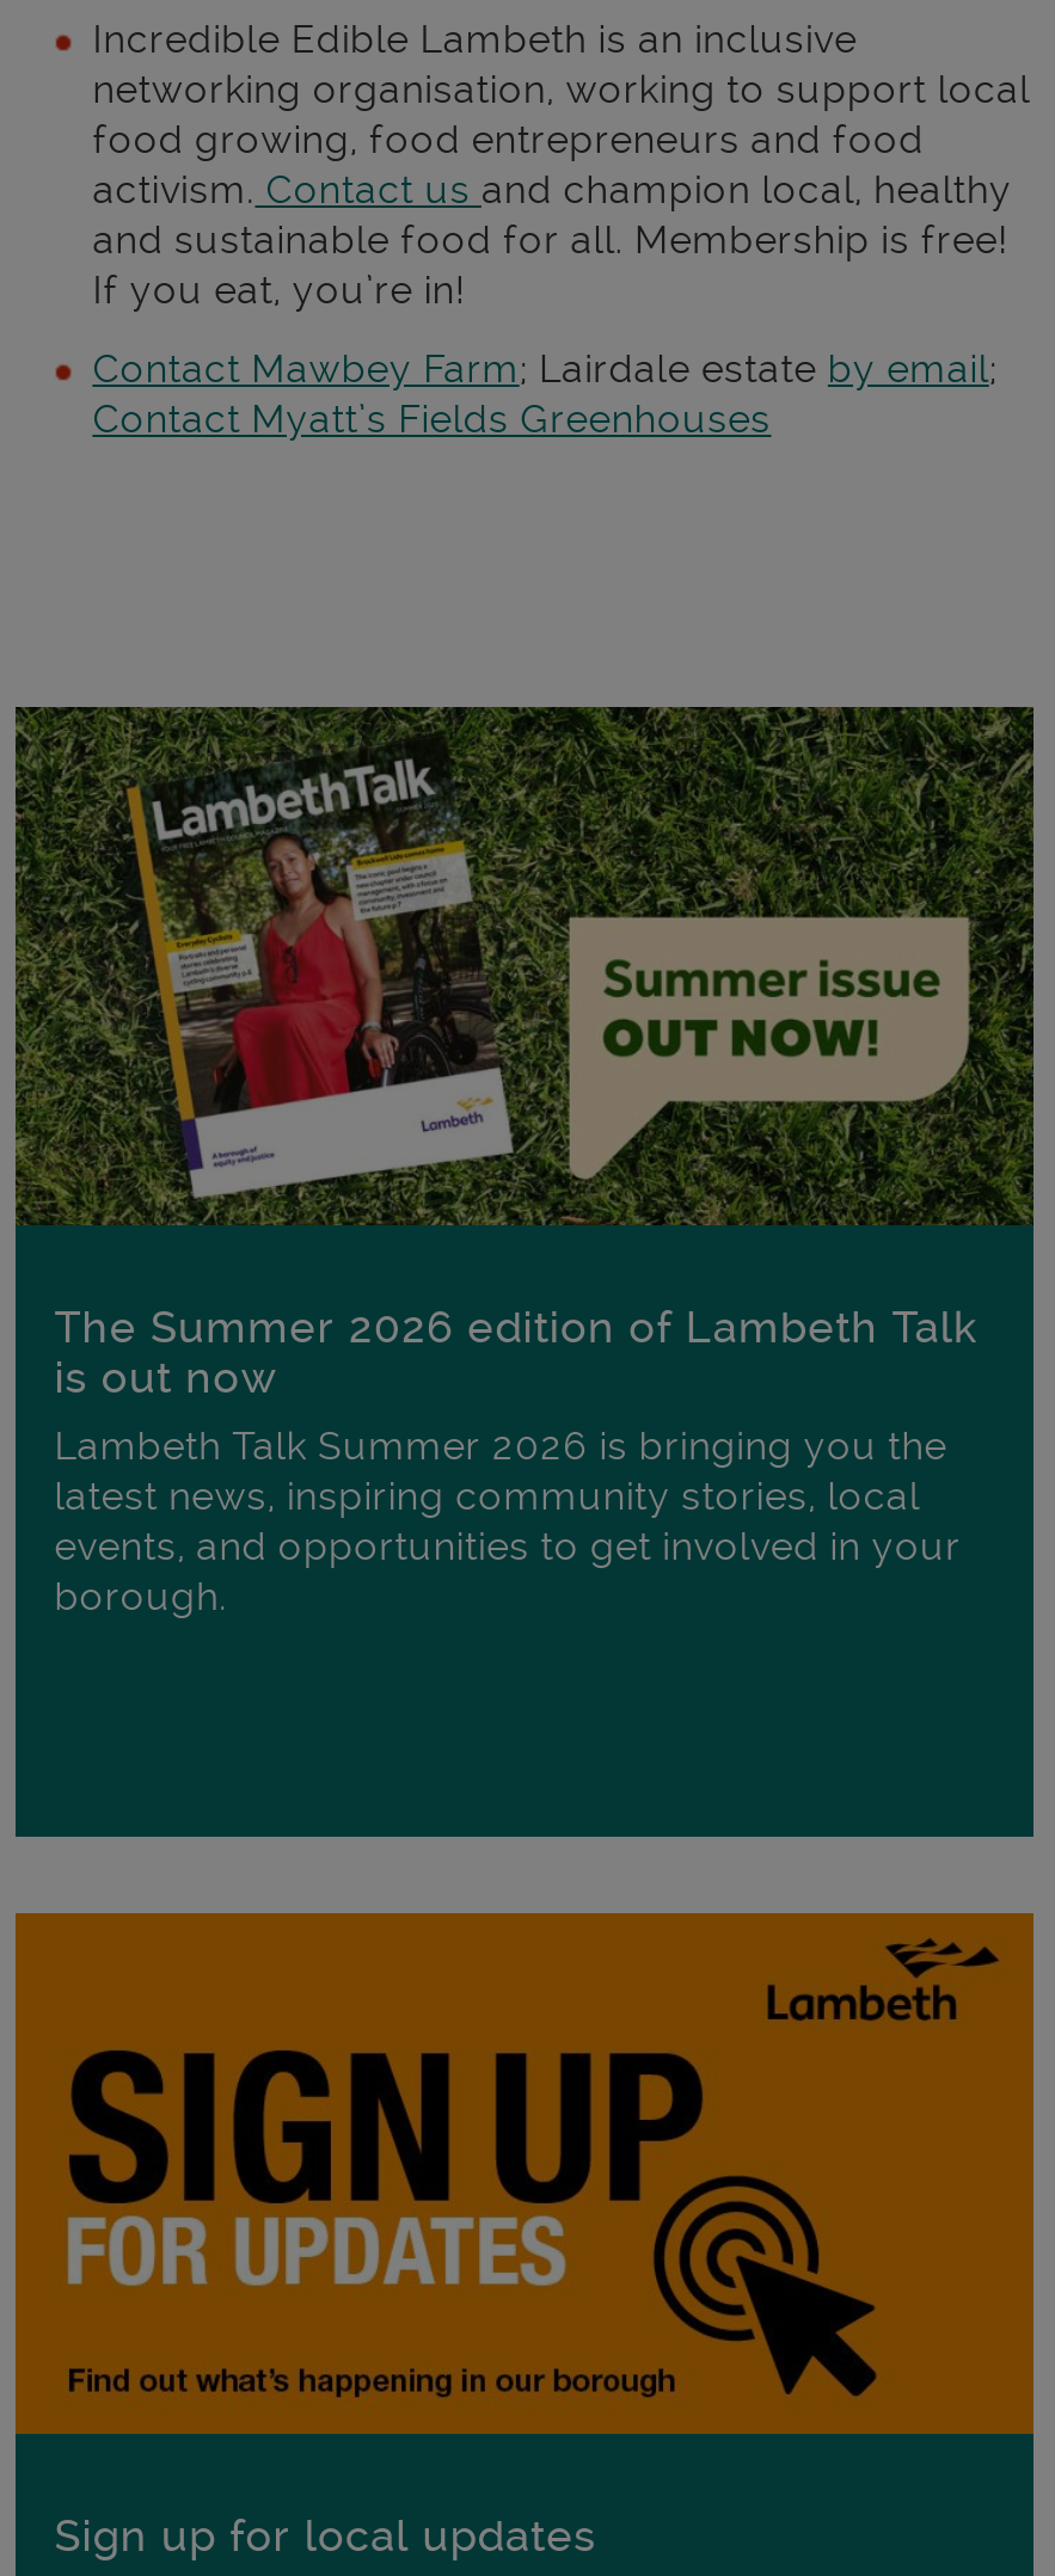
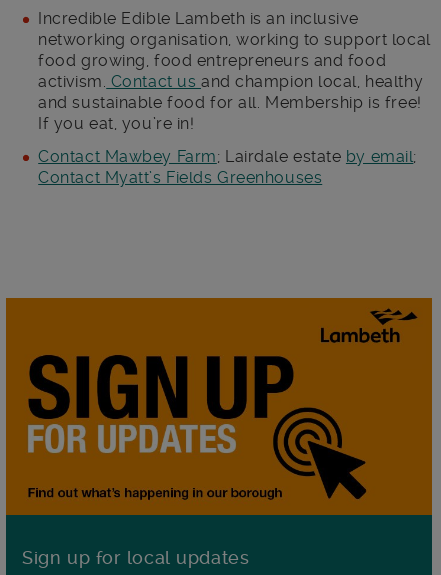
- [image]
- The Summer 2026 edition of Lambeth Talk
- is out now
- Lambeth Talk Summer 2026 is bringing you the
- latest news, inspiring community stories, local
- events, and opportunities to get involved in your
- borough.
